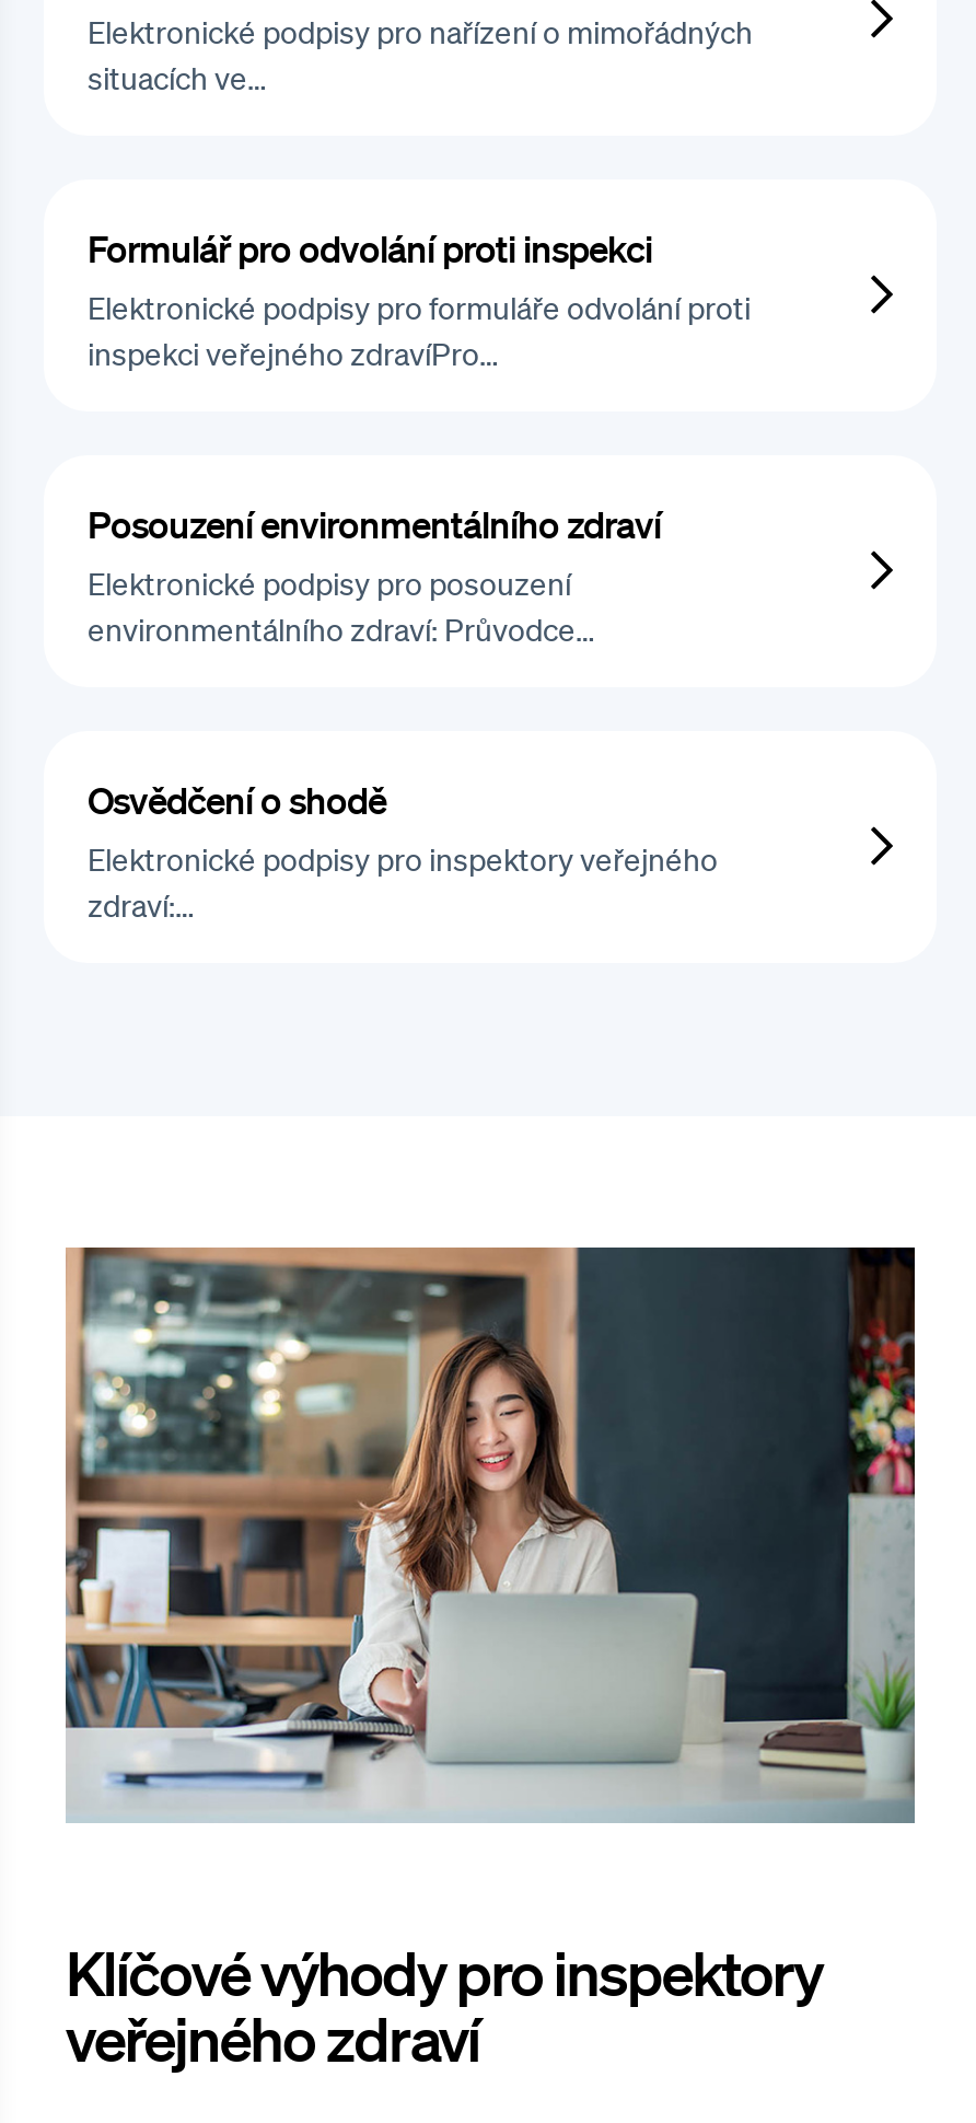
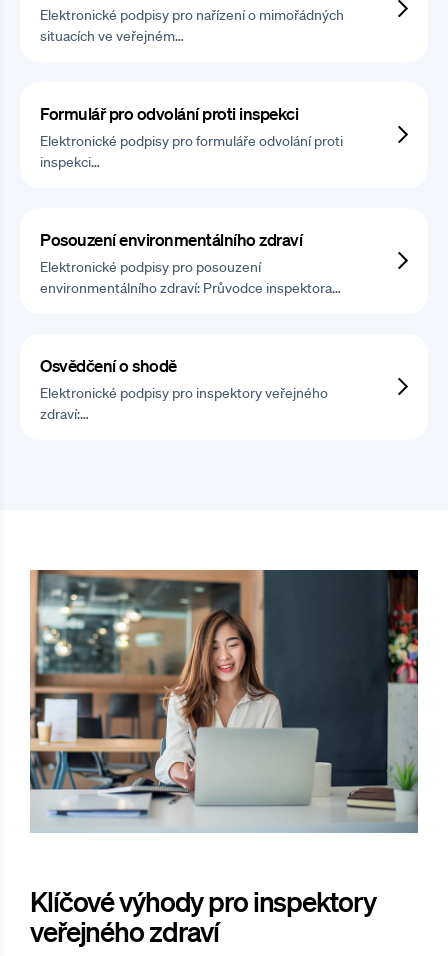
- situacích ve…
+ situacích ve veřejném…

- inspekci veřejného zdravíPro…
+ inspekci…

- environmentálního zdraví: Průvodce…
+ environmentálního zdraví: Průvodce inspektora…
